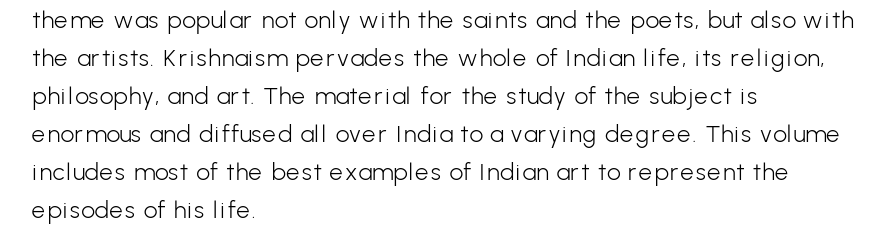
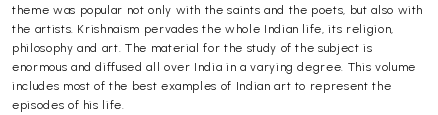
- the artists. Krishnaism pervades the whole of Indian life, its religion,
- philosophy, and art. The material for the study of the subject is
- enormous and diffused all over India to a varying degree. This volume
+ the artists. Krishnaism pervades the whole Indian life, its religion,
+ philosophy and art. The material for the study of the subject is
+ enormous and diffused all over India in a varying degree. This volume
